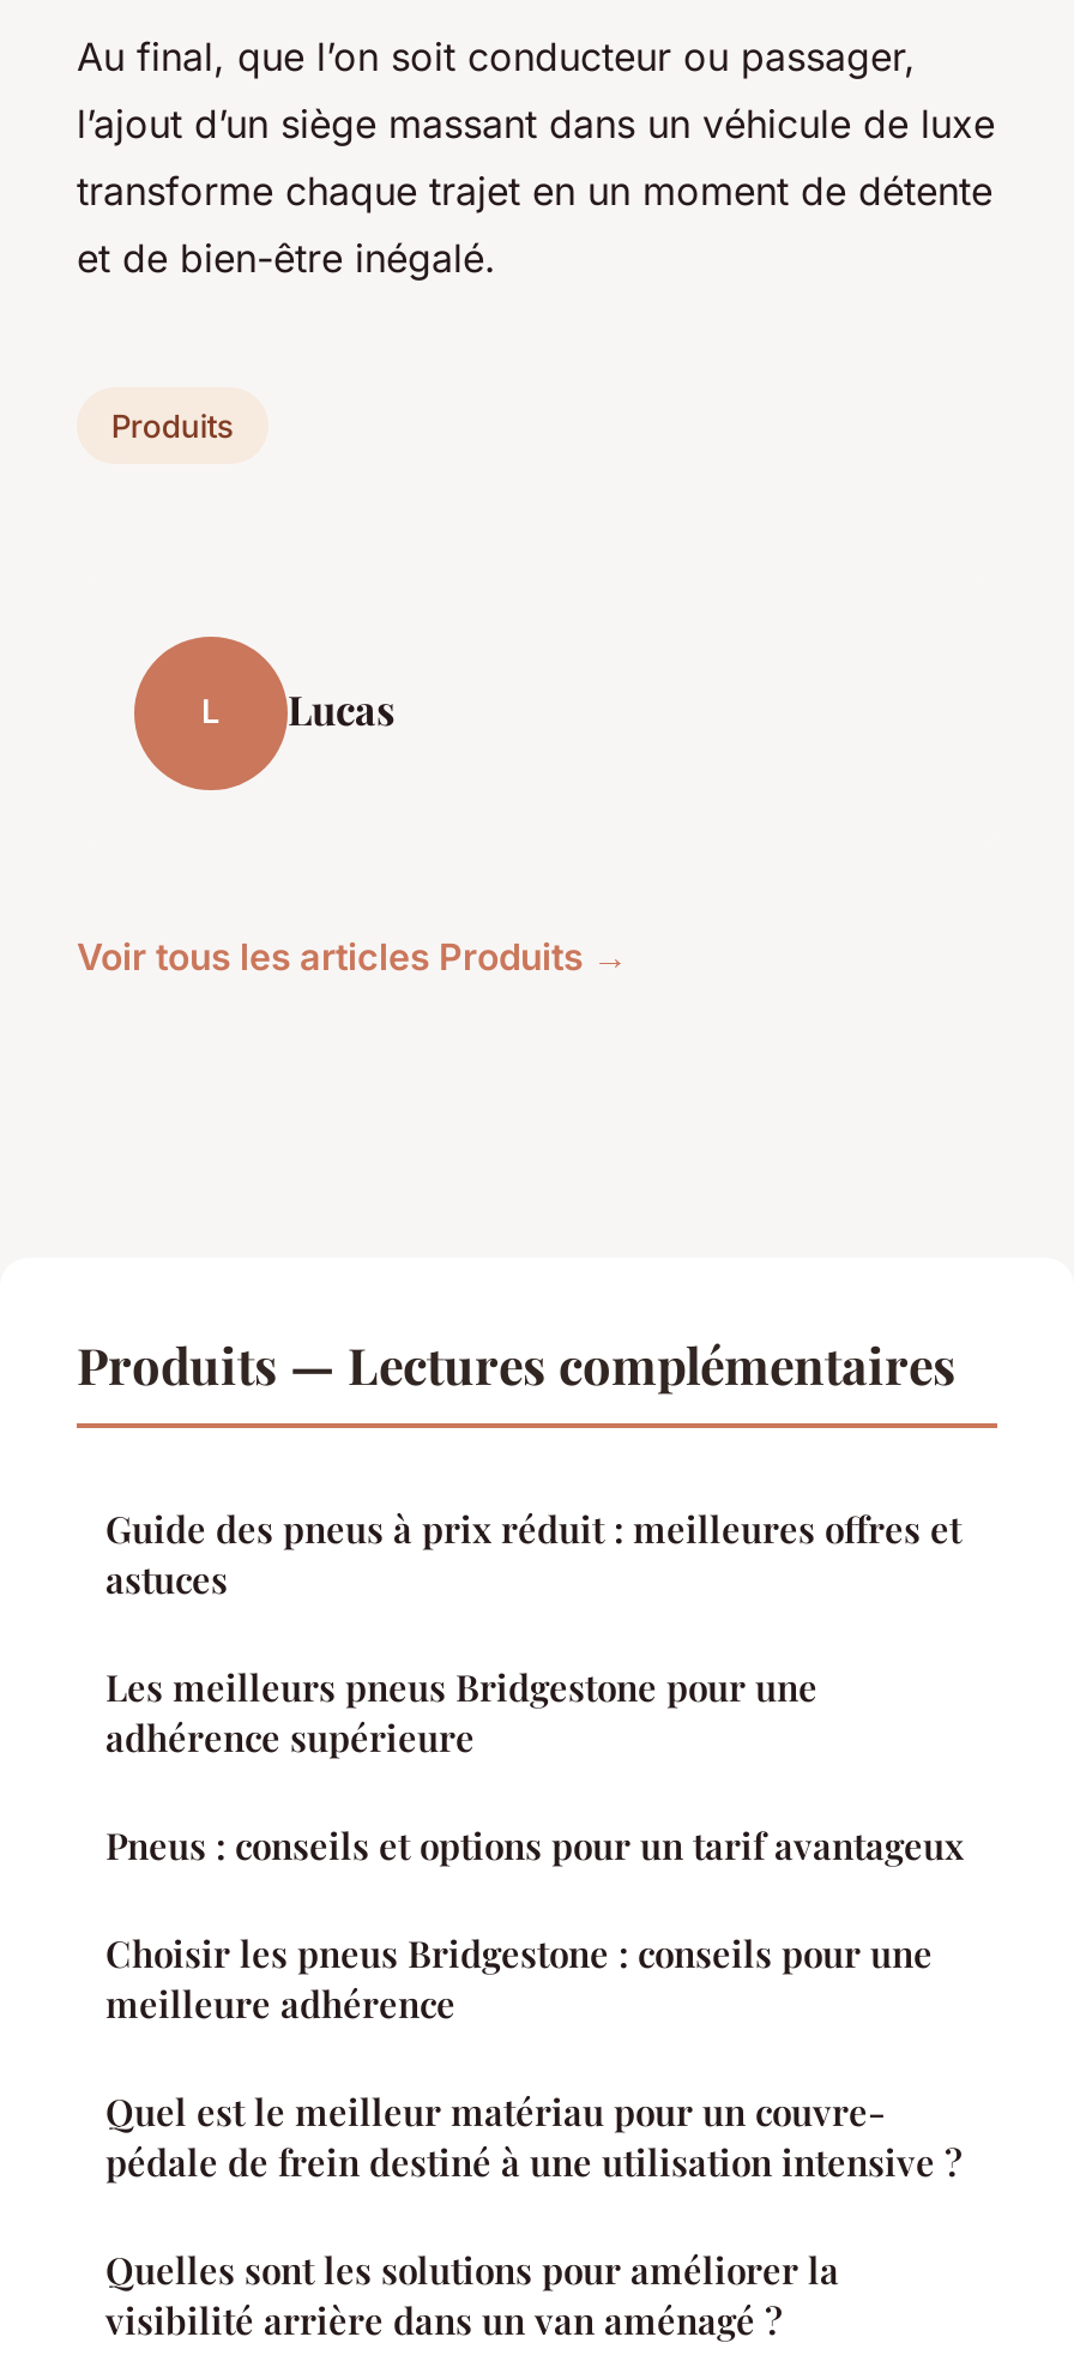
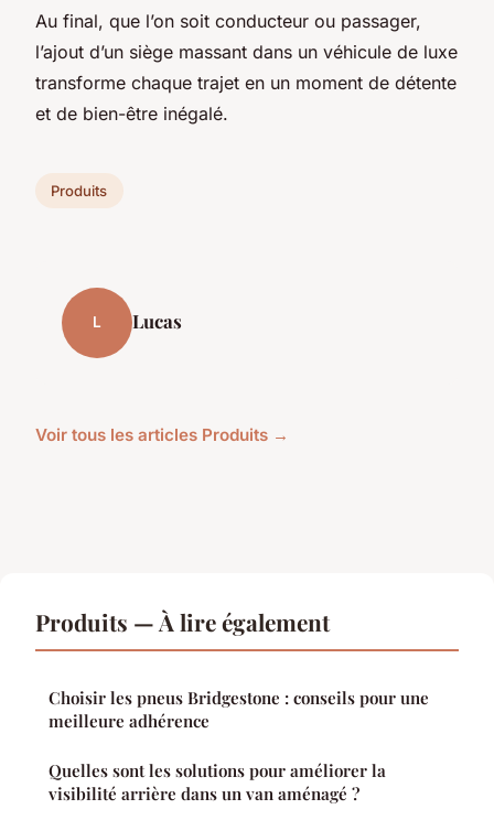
- Produits — Lectures complémentaires
- Guide des pneus à prix réduit : meilleures offres et
- astuces
- Les meilleurs pneus Bridgestone pour une
- adhérence supérieure
- Pneus : conseils et options pour un tarif avantageux
+ Produits — À lire également

- Quel est le meilleur matériau pour un couvre-
- pédale de frein destiné à une utilisation intensive ?
